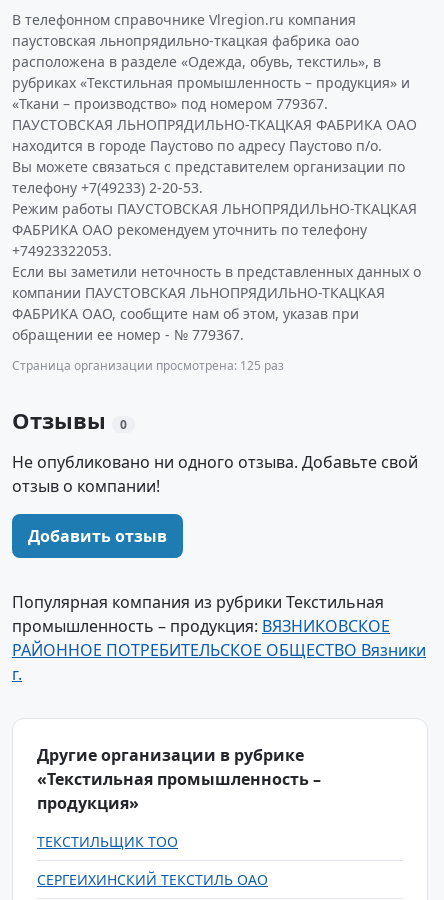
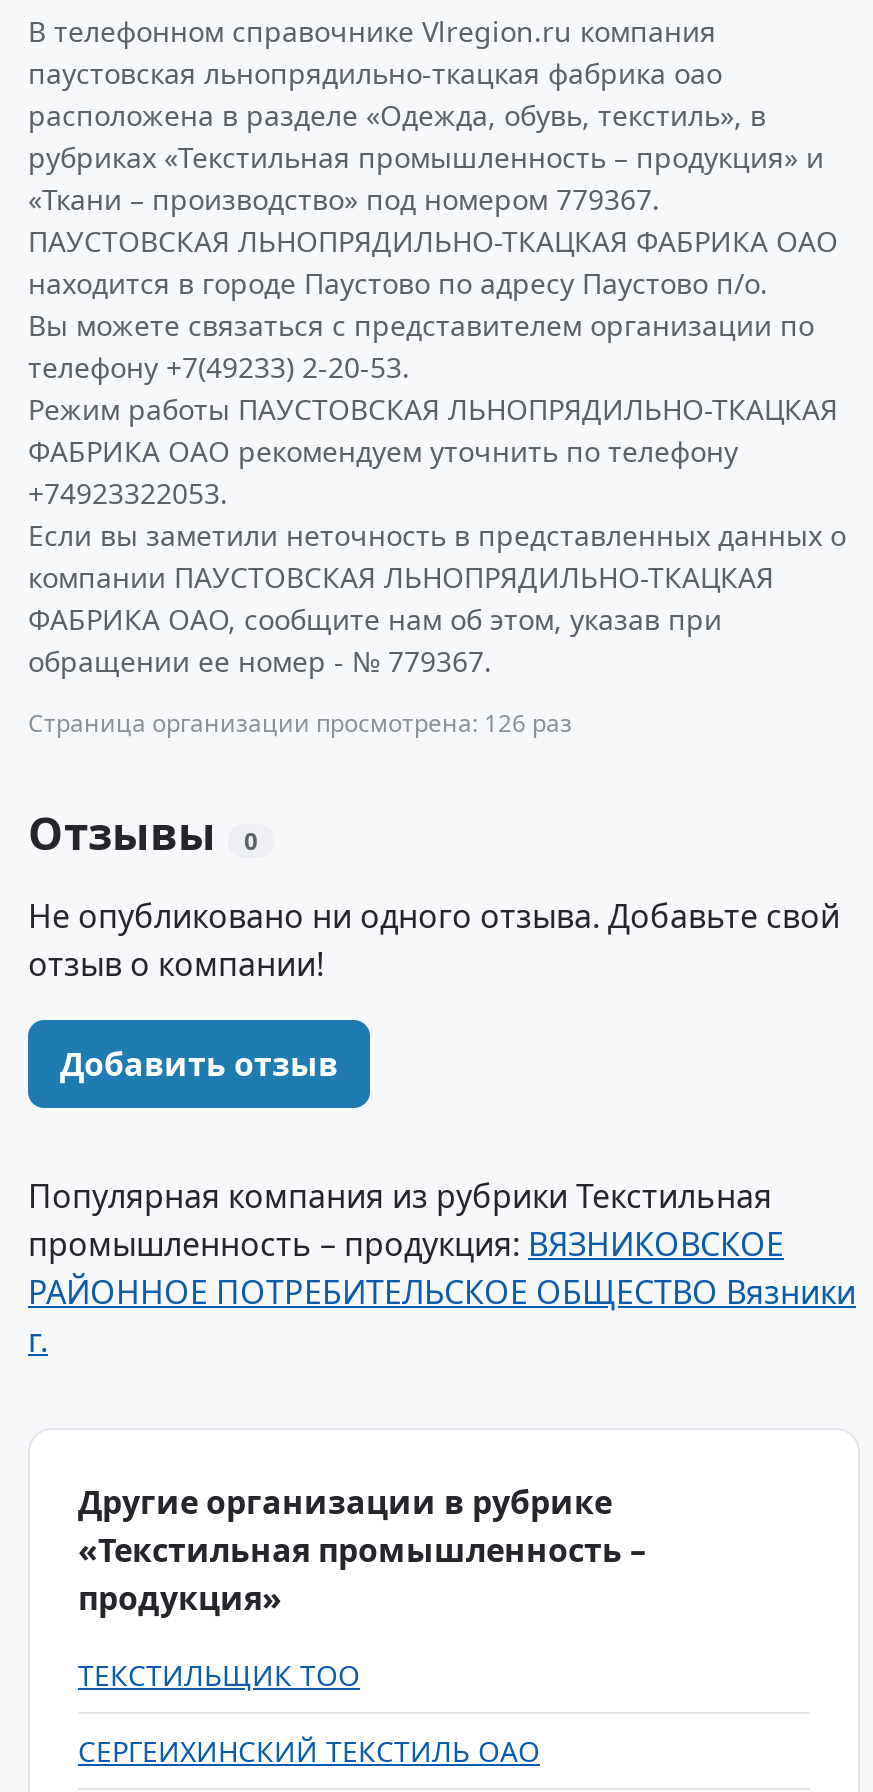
- Страница организации просмотрена: 125 раз
+ Страница организации просмотрена: 126 раз
